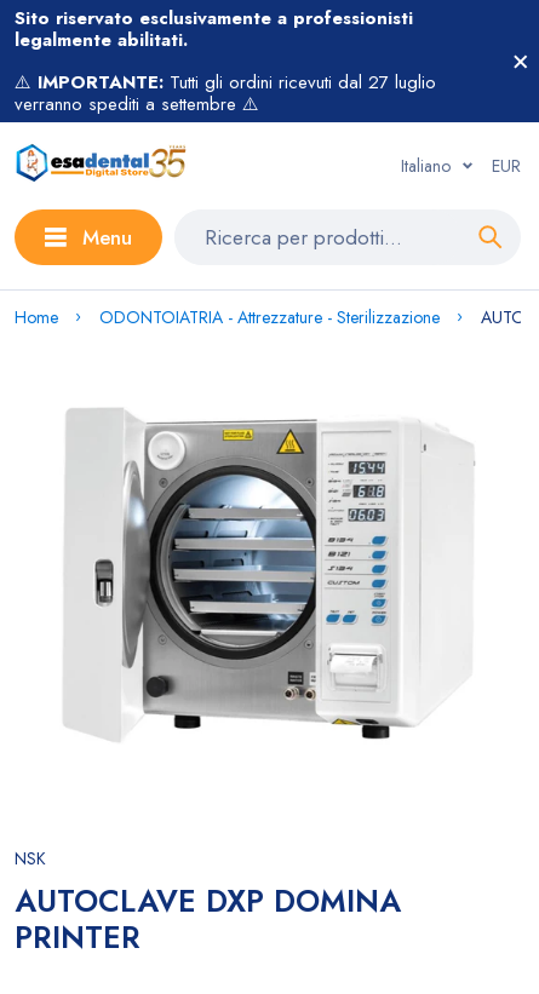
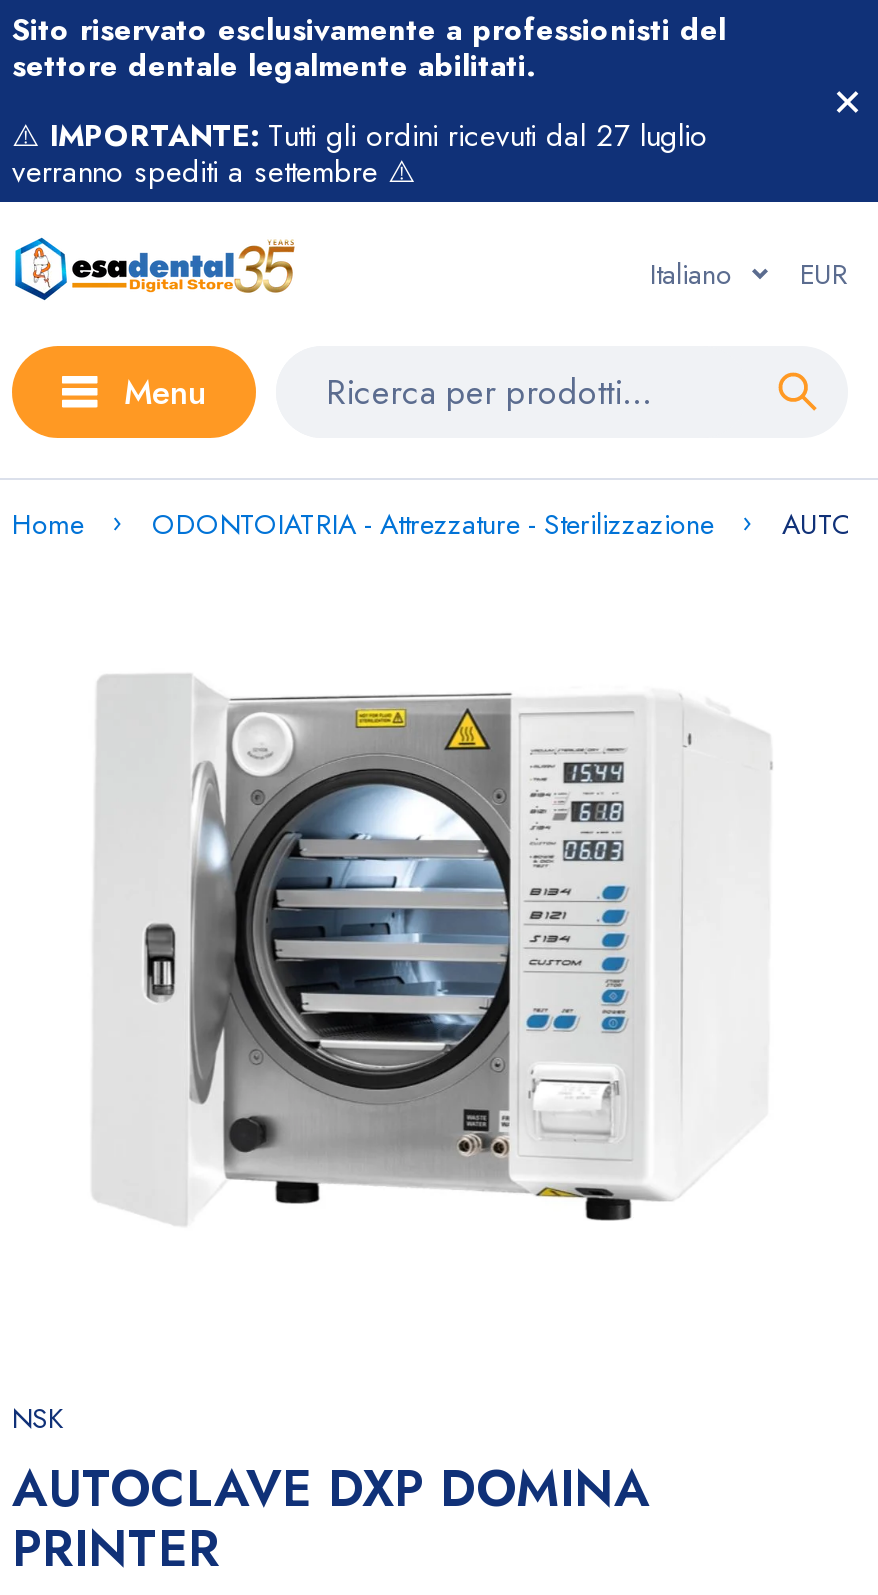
- Sito riservato esclusivamente a professionisti
- legalmente abilitati.
+ Sito riservato esclusivamente a professionisti del
+ settore dentale legalmente abilitati.
